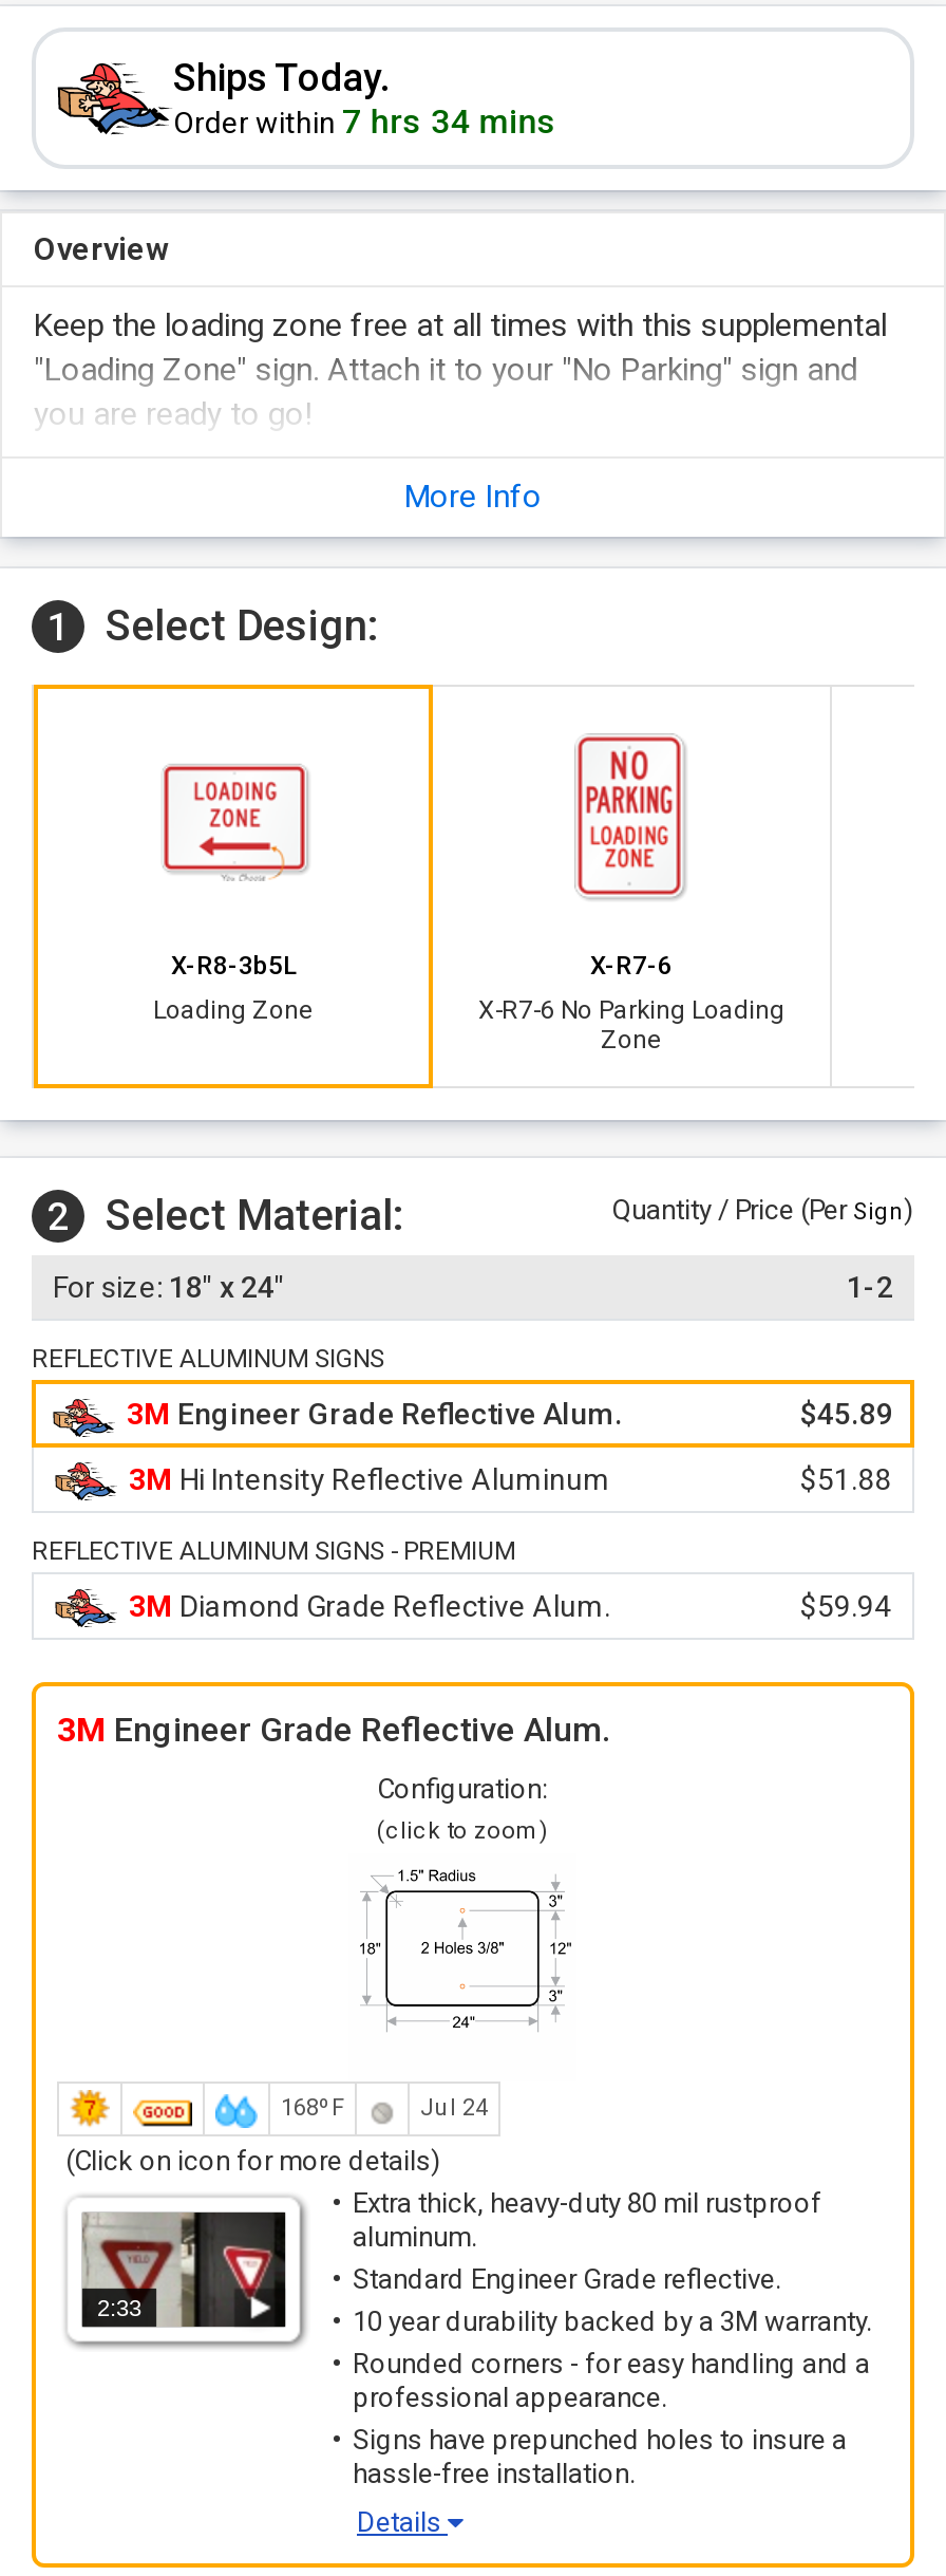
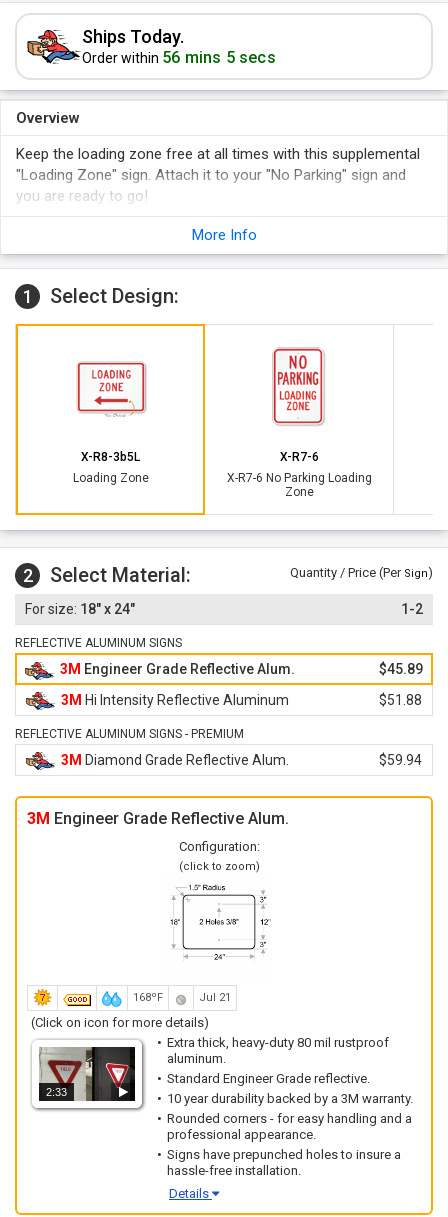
- Order within 7 hrs 34 mins
+ Order within 56 mins 5 secs

- Jul 24
+ Jul 21
